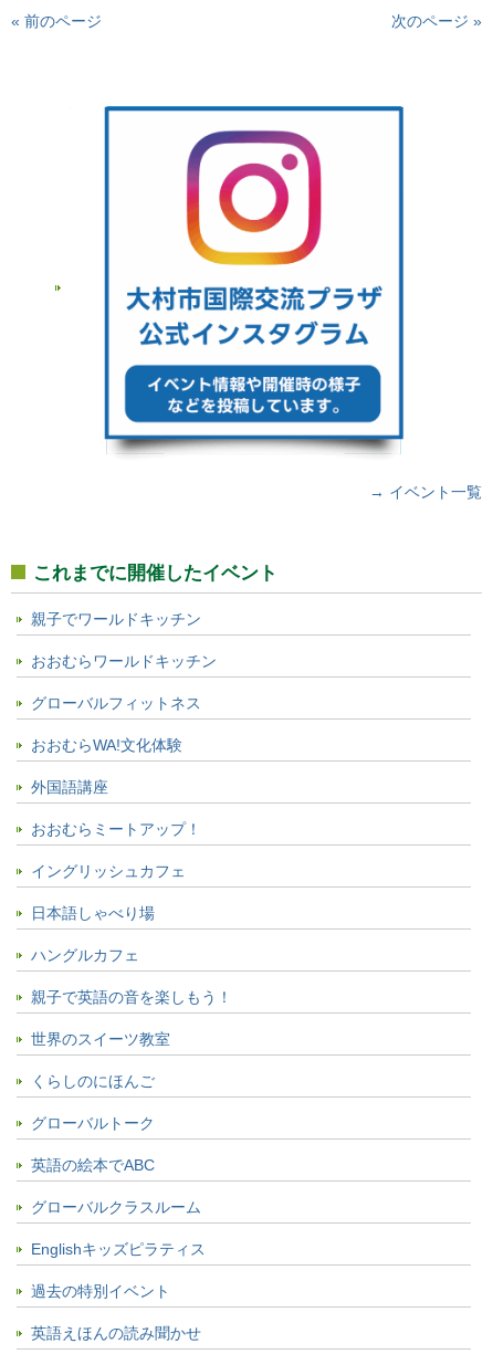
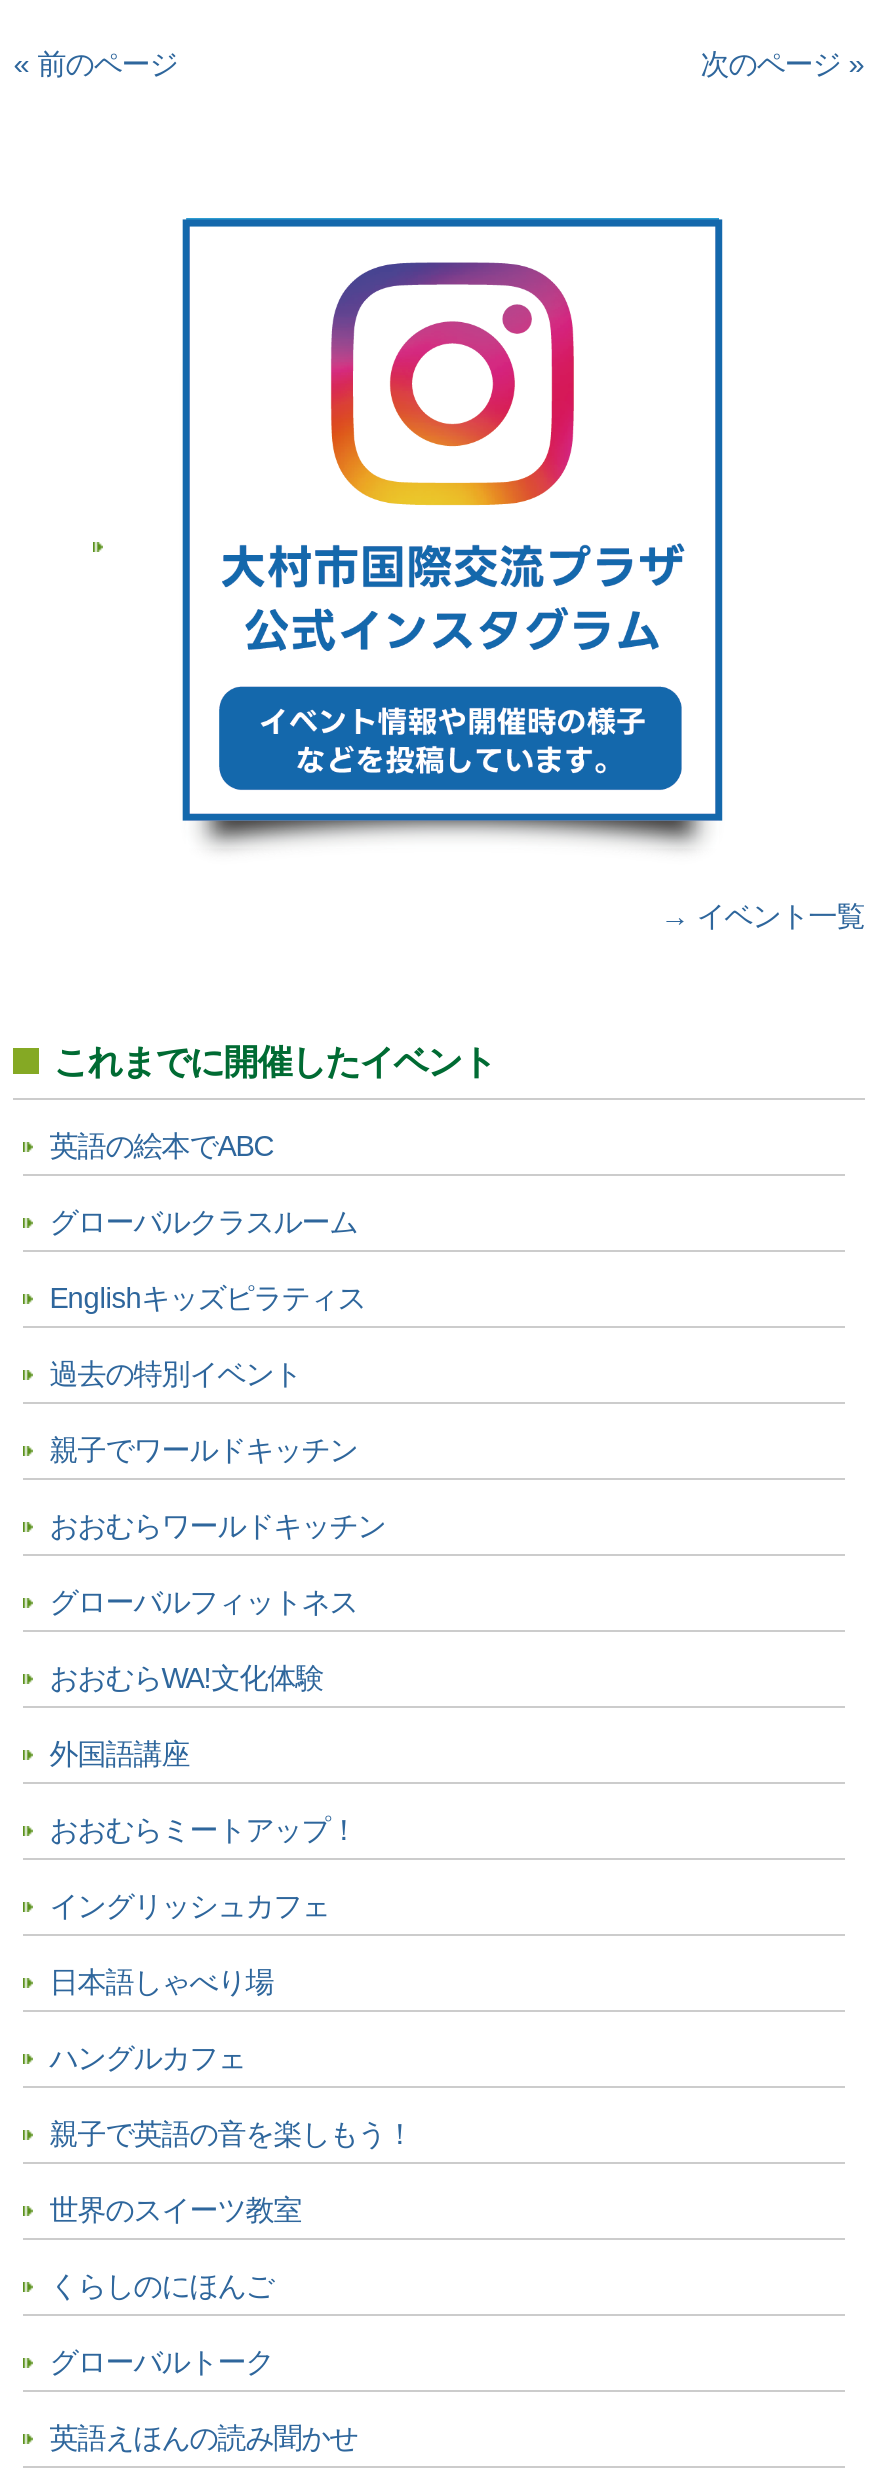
moved down: 親子でワールドキッチン | おおむらワールドキッチン | グローバルフィットネス | ... | くらしのにほんご | グローバルトーク

moved up: 英語の絵本でABC | グローバルクラスルーム | Englishキッズピラティス | 過去の特別イベント
